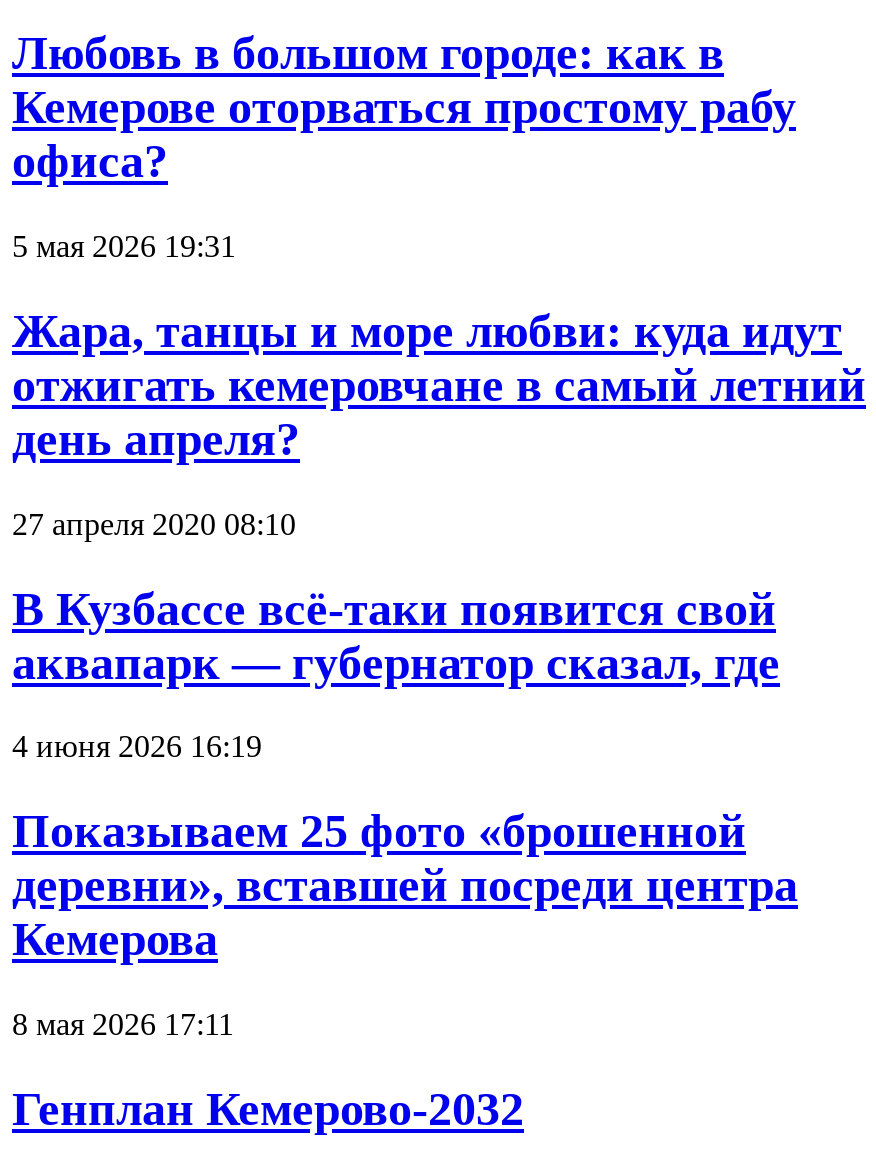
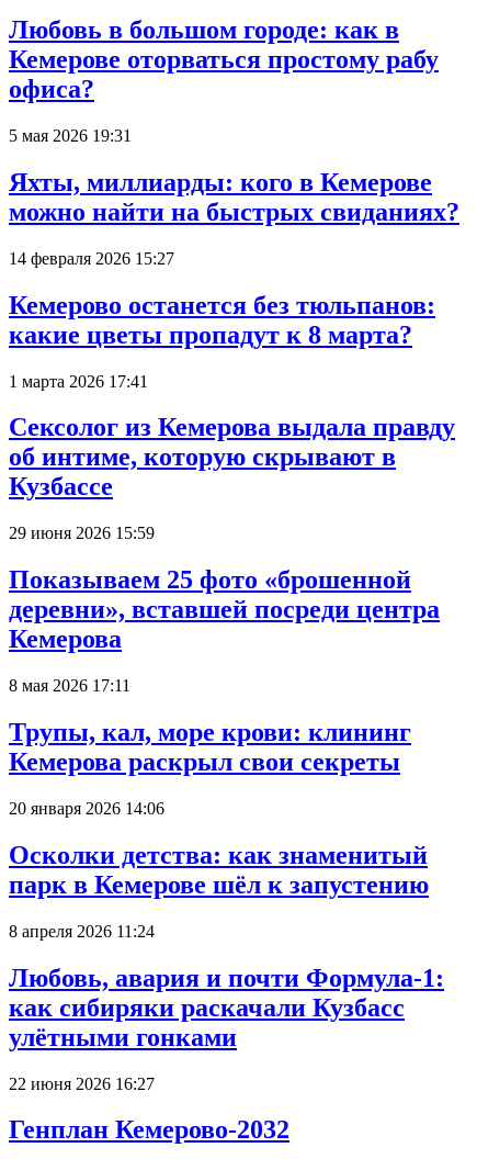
- Жара, танцы и море любви: куда идут
- отжигать кемеровчане в самый летний
- день апреля?
- 27 апреля 2020 08:10
- В Кузбассе всё-таки появится свой
- аквапарк — губернатор сказал, где
- 4 июня 2026 16:19
+ Яхты, миллиарды: кого в Кемерове
+ можно найти на быстрых свиданиях?
+ 14 февраля 2026 15:27
+ Кемерово останется без тюльпанов:
+ какие цветы пропадут к 8 марта?
+ 1 марта 2026 17:41
+ Сексолог из Кемерова выдала правду
+ об интиме, которую скрывают в
+ Кузбассе
+ 29 июня 2026 15:59

+ Трупы, кал, море крови: клининг
+ Кемерова раскрыл свои секреты
+ 20 января 2026 14:06
+ Осколки детства: как знаменитый
+ парк в Кемерове шёл к запустению
+ 8 апреля 2026 11:24
+ Любовь, авария и почти Формула-1:
+ как сибиряки раскачали Кузбасс
+ улётными гонками
+ 22 июня 2026 16:27
